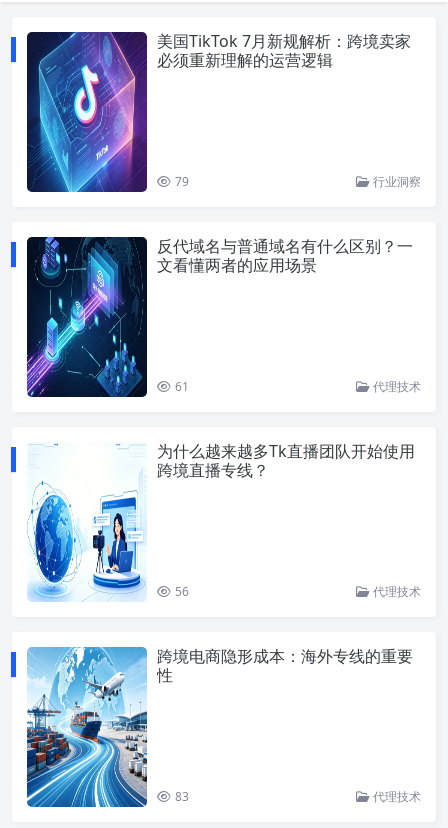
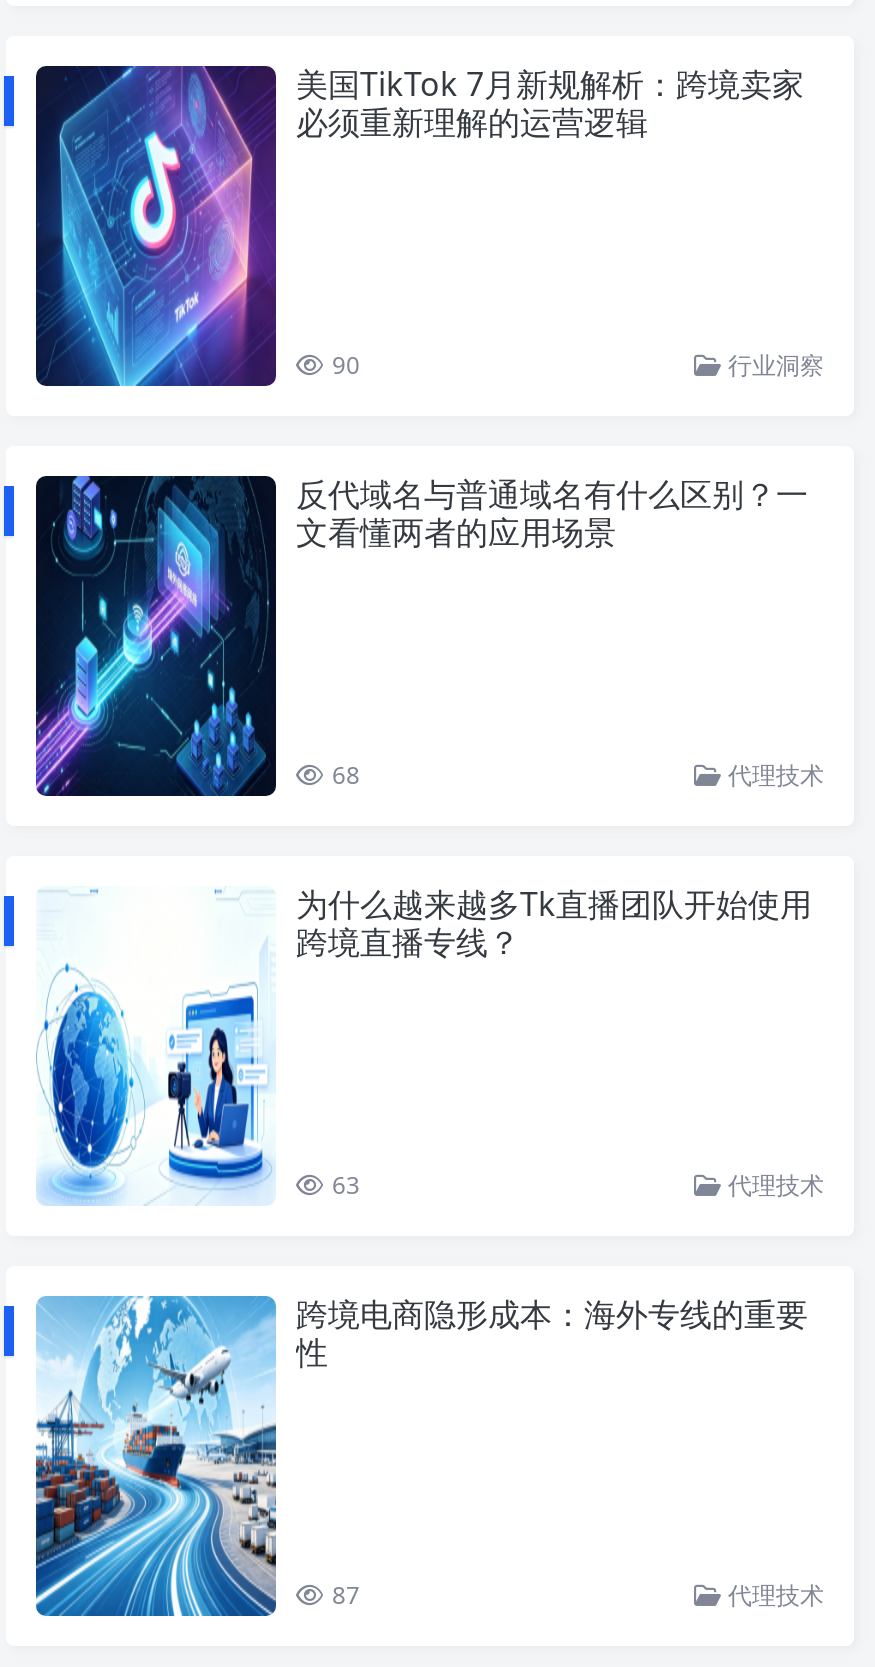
- 79
+ 90

- 61
+ 68

- 56
+ 63

- 83
+ 87
